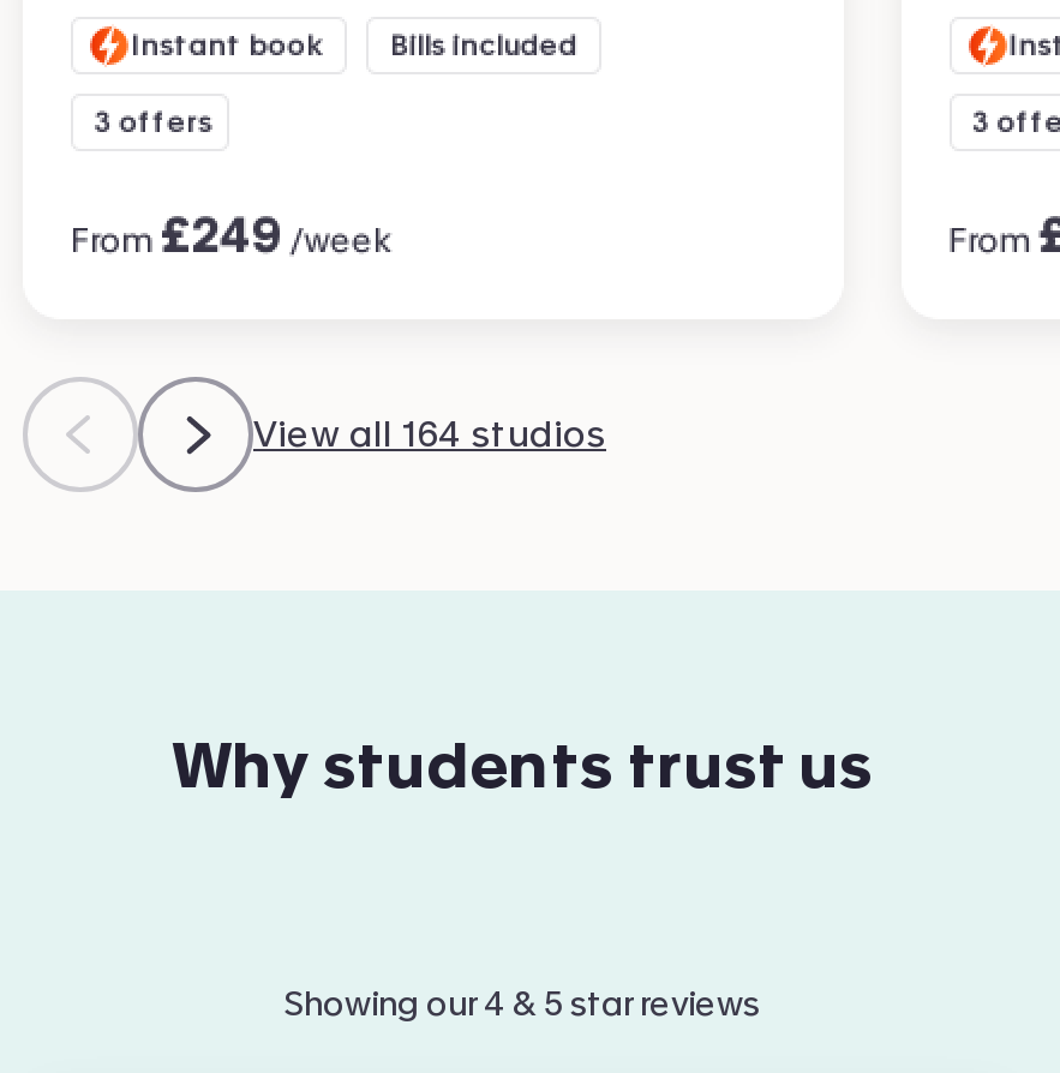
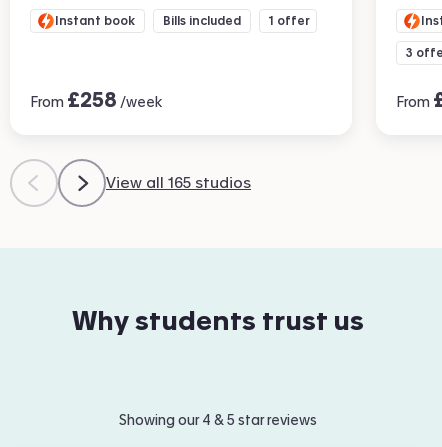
- 3 offers
+ 1 offer

- From £249 /week
+ From £258 /week

- View all 164 studios
+ View all 165 studios
